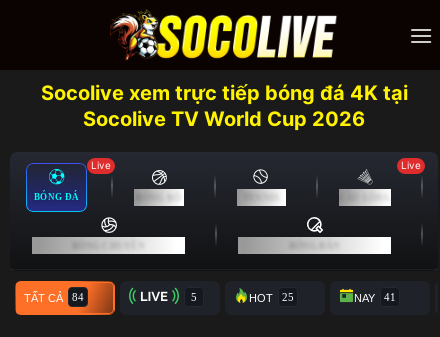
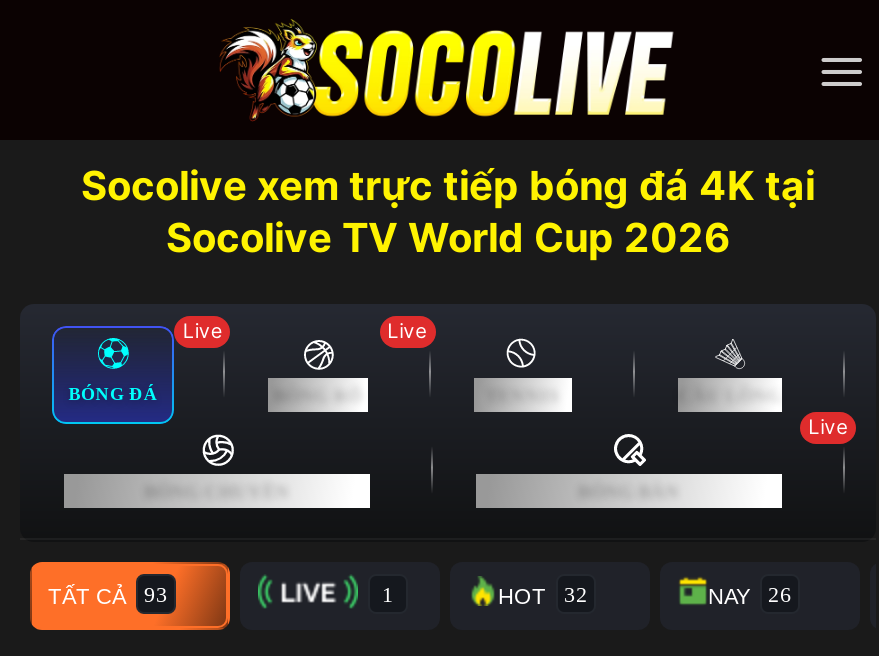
- Live

+ Live

+ Live
